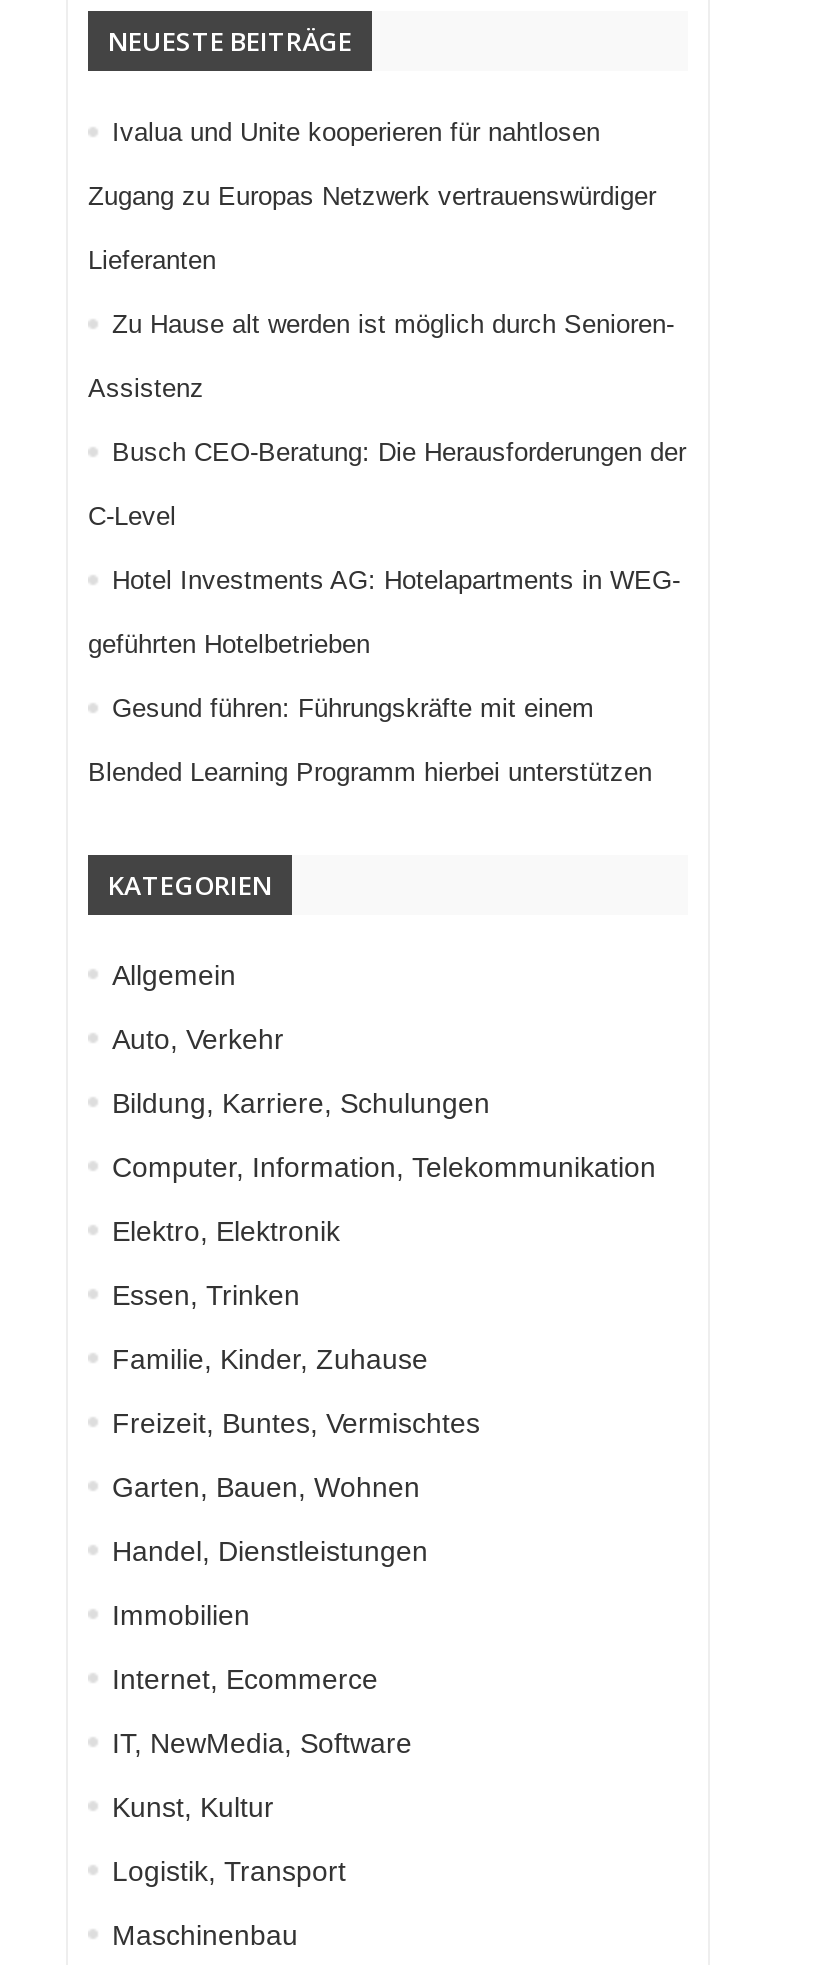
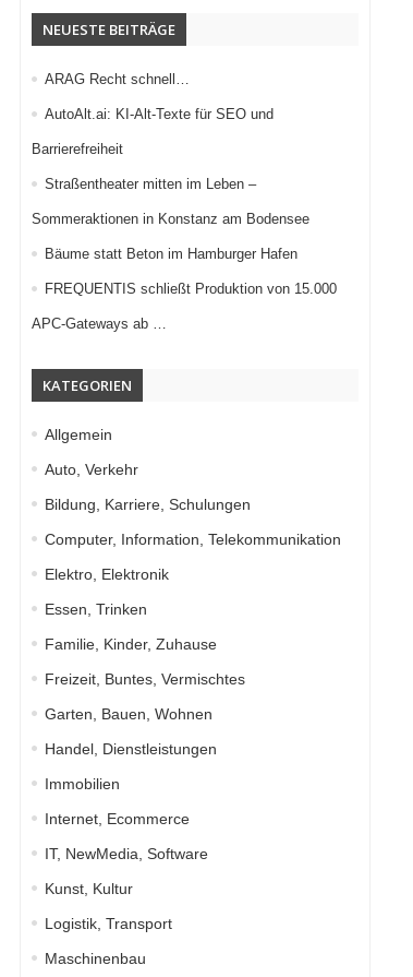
- Ivalua und Unite kooperieren für nahtlosen
- Zugang zu Europas Netzwerk vertrauenswürdiger
- Lieferanten
- Zu Hause alt werden ist möglich durch Senioren-
- Assistenz
- Busch CEO-Beratung: Die Herausforderungen der
- C-Level
- Hotel Investments AG: Hotelapartments in WEG-
- geführten Hotelbetrieben
- Gesund führen: Führungskräfte mit einem
- Blended Learning Programm hierbei unterstützen
+ ARAG Recht schnell…
+ AutoAlt.ai: KI-Alt-Texte für SEO und
+ Barrierefreiheit
+ Straßentheater mitten im Leben –
+ Sommeraktionen in Konstanz am Bodensee
+ Bäume statt Beton im Hamburger Hafen
+ FREQUENTIS schließt Produktion von 15.000
+ APC-Gateways ab …
